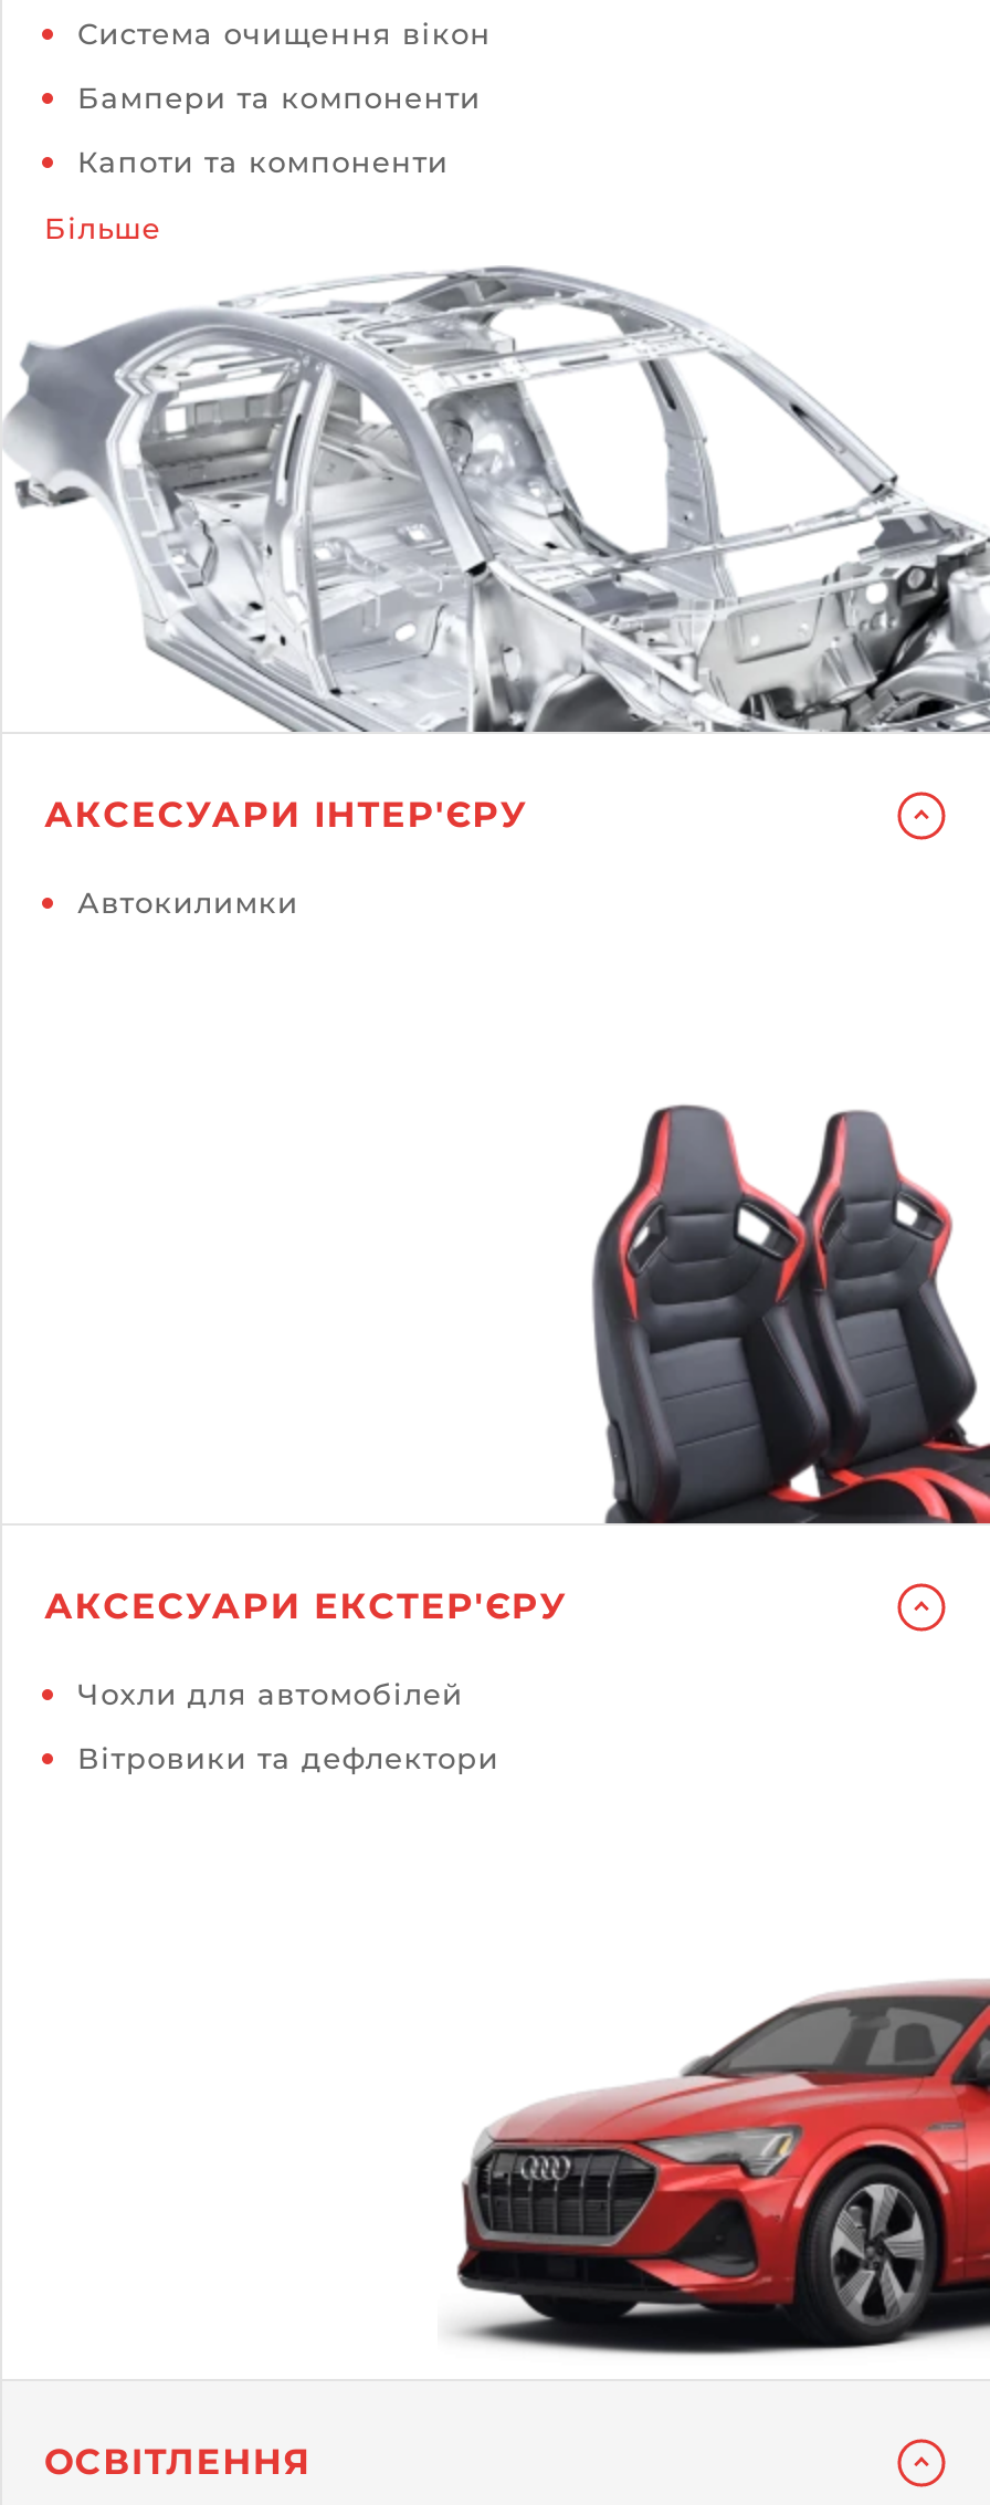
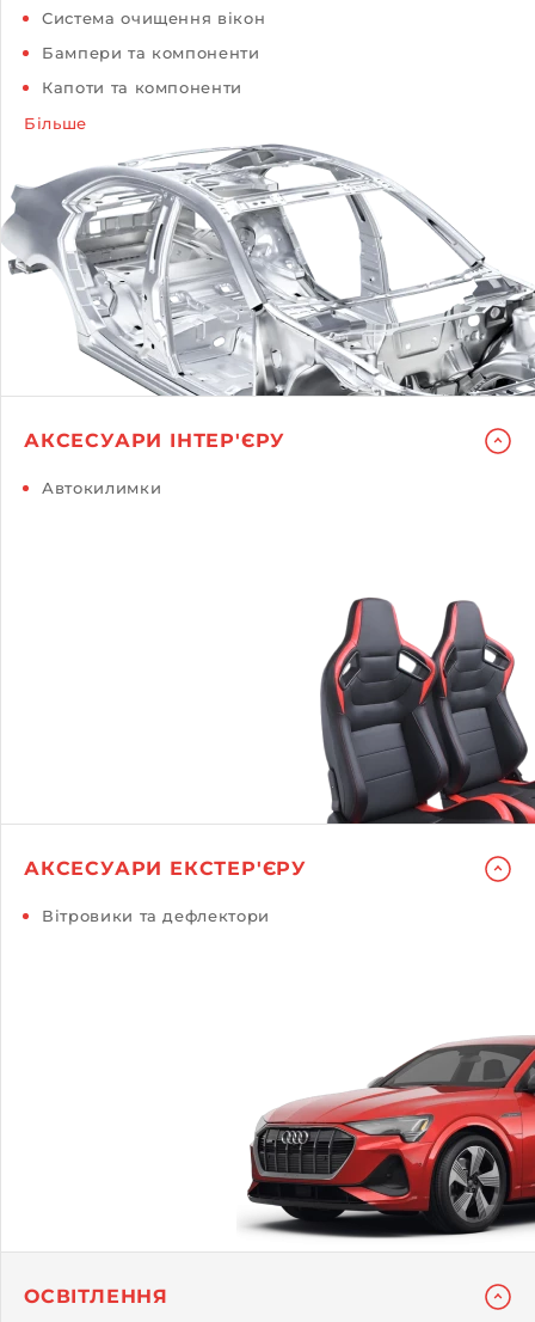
- Чохли для автомобілей
